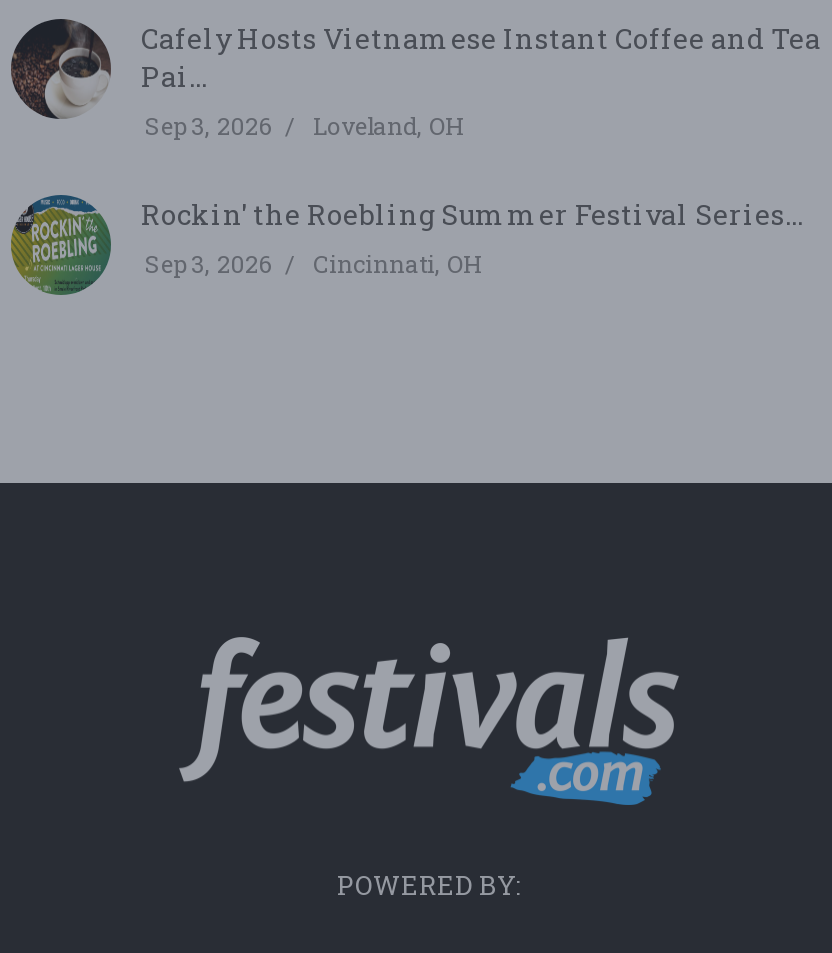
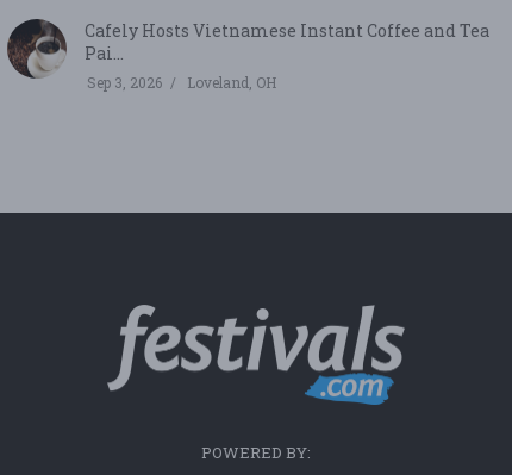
- [image]
- Rockin' the Roebling Summer Festival Series...
- Sep 3, 2026
- Cincinnati, OH
